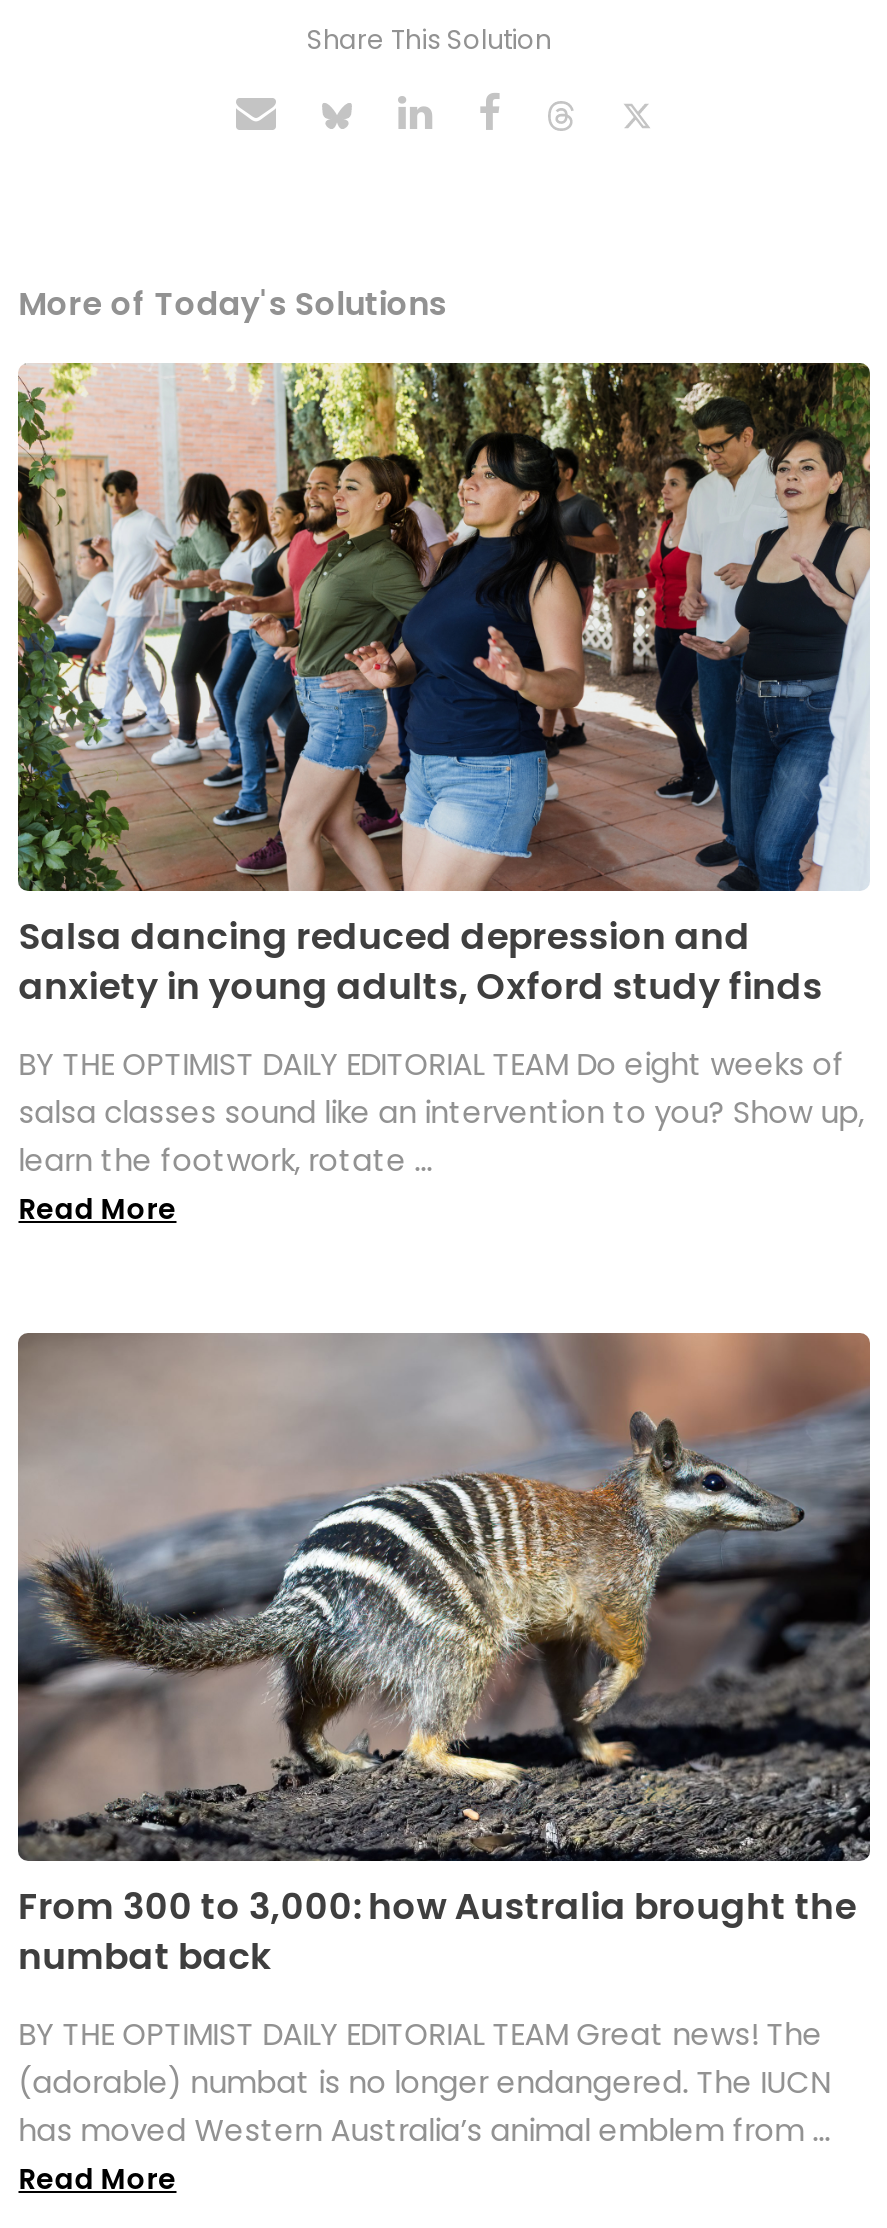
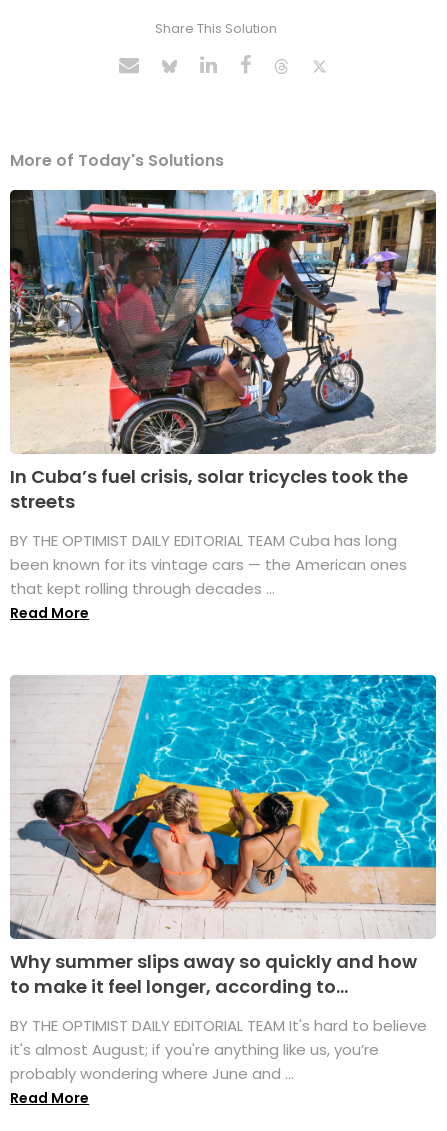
- [image]
- Salsa dancing reduced depression and
- anxiety in young adults, Oxford study finds
+ [image]
+ In Cuba’s fuel crisis, solar tricycles took the
+ streets

- BY THE OPTIMIST DAILY EDITORIAL TEAM Do eight weeks of
- salsa classes sound like an intervention to you? Show up,
- learn the footwork, rotate ...
+ BY THE OPTIMIST DAILY EDITORIAL TEAM Cuba has long
+ been known for its vintage cars — the American ones
+ that kept rolling through decades ...

- [image]
- From 300 to 3,000: how Australia brought the
- numbat back
+ [image]
+ Why summer slips away so quickly and how
+ to make it feel longer, according to...

- BY THE OPTIMIST DAILY EDITORIAL TEAM Great news! The
- (adorable) numbat is no longer endangered. The IUCN
- has moved Western Australia’s animal emblem from ...
+ BY THE OPTIMIST DAILY EDITORIAL TEAM It's hard to believe
+ it's almost August; if you're anything like us, you’re
+ probably wondering where June and ...
